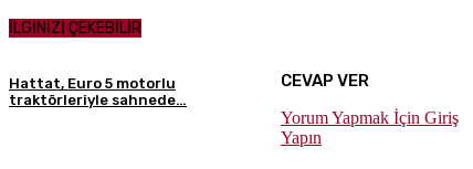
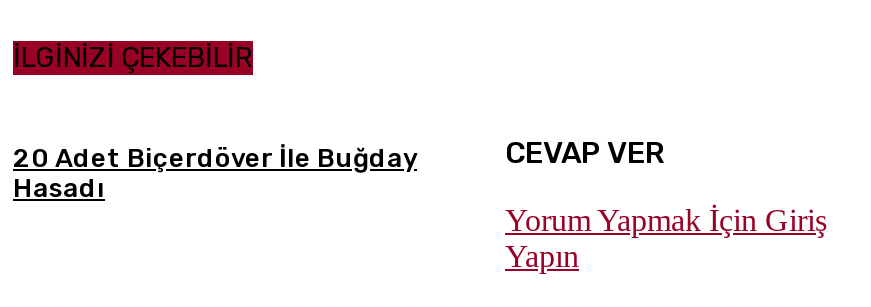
- Hattat, Euro 5 motorlu
- traktörleriyle sahnede…
+ 20 Adet Biçerdöver İle Buğday
+ Hasadı
